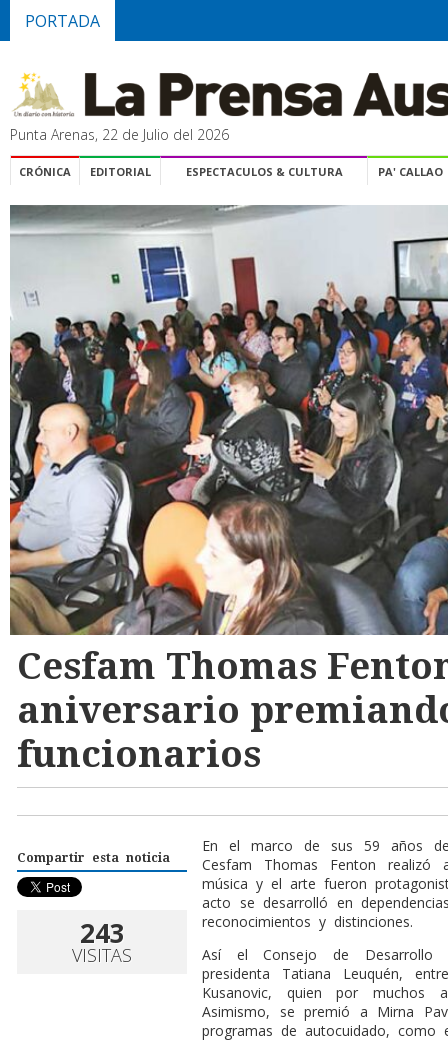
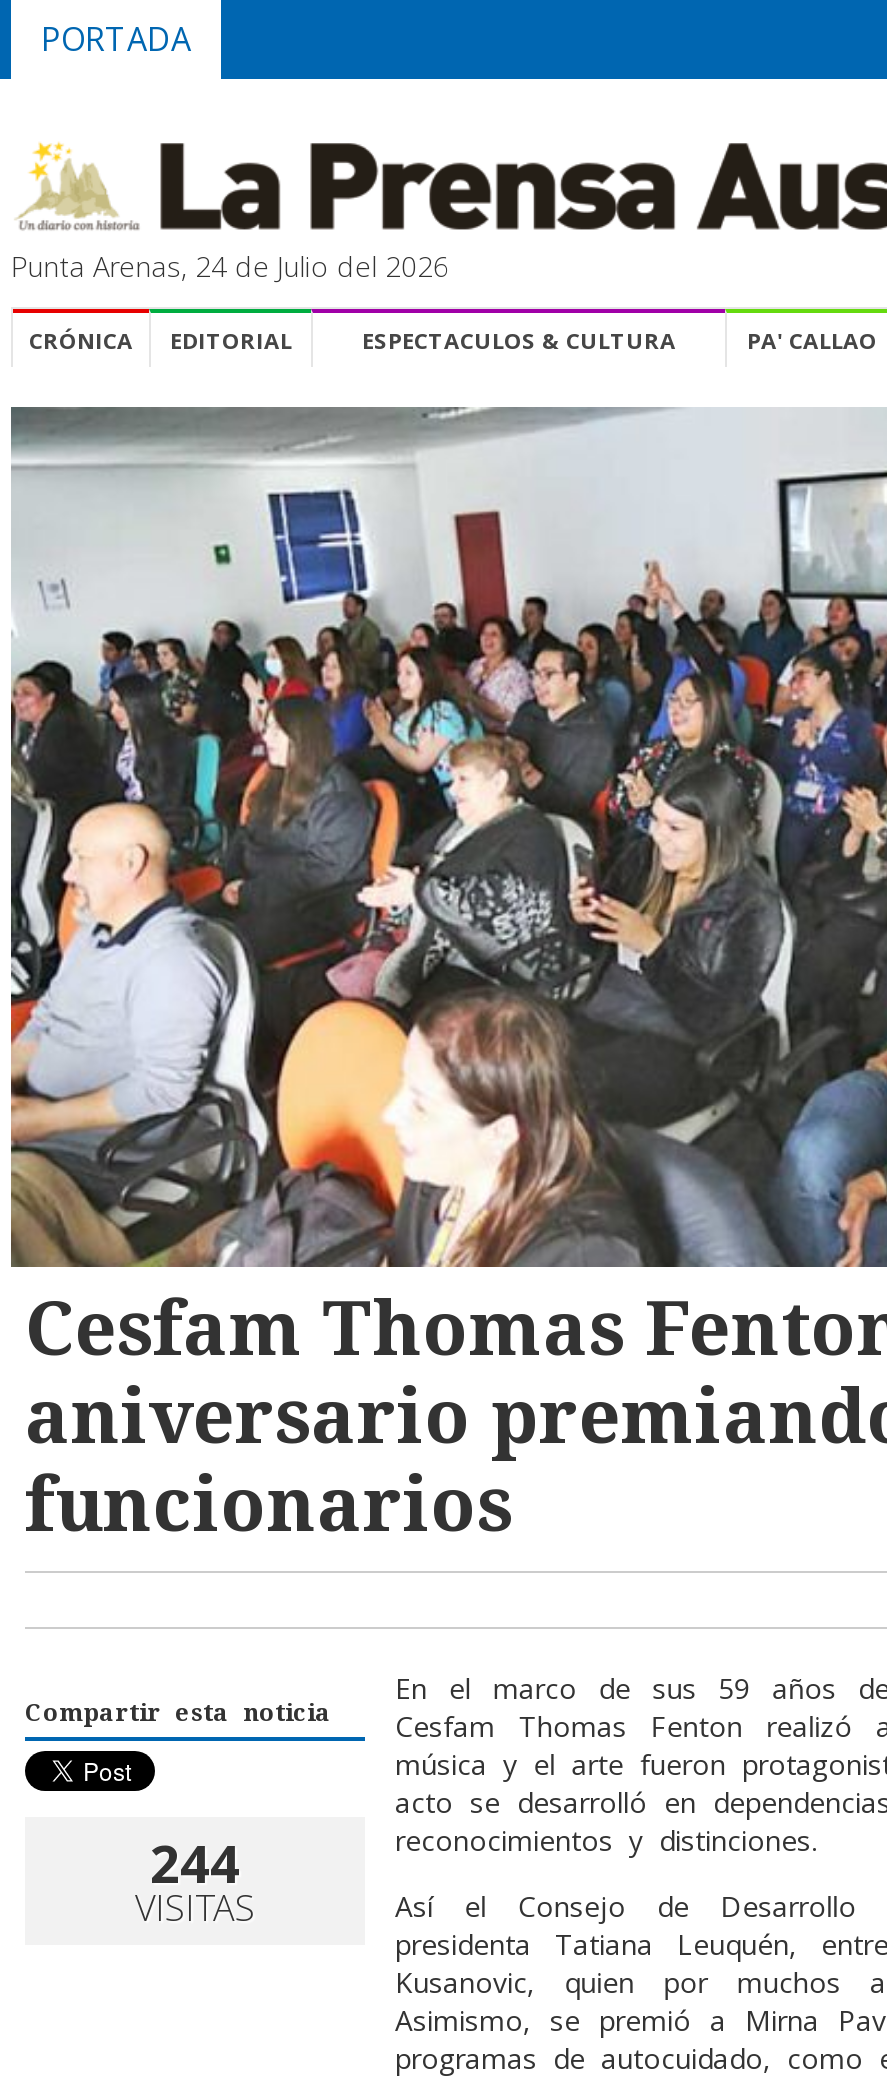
- Punta Arenas, 22 de Julio del 2026
+ Punta Arenas, 24 de Julio del 2026

- 243
+ 244
